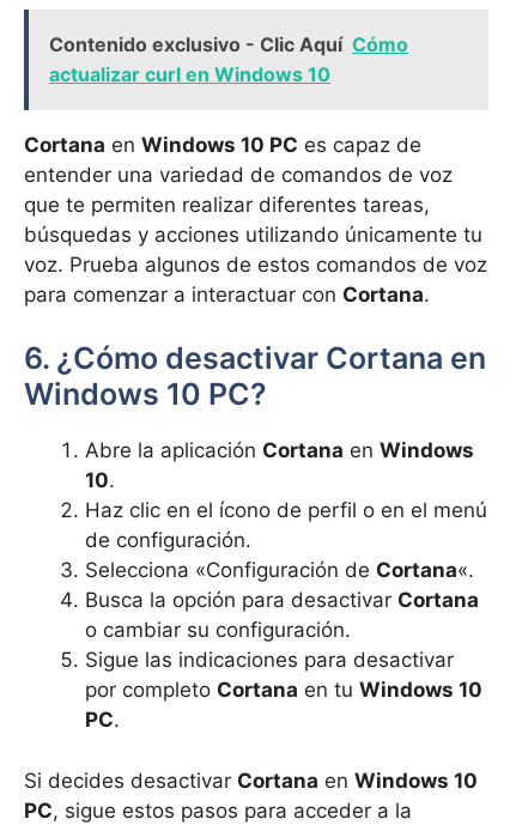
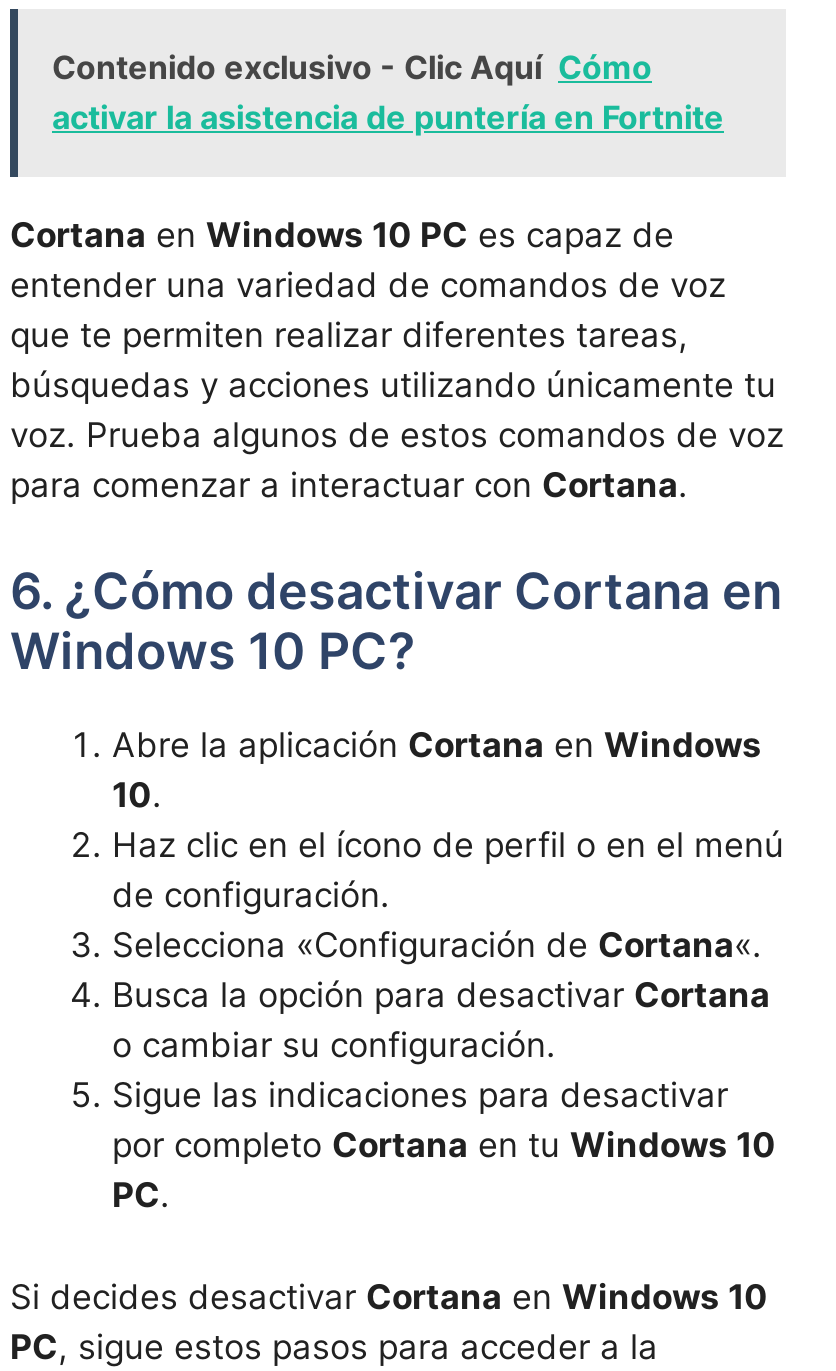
- actualizar curl en Windows 10
+ activar la asistencia de puntería en Fortnite
